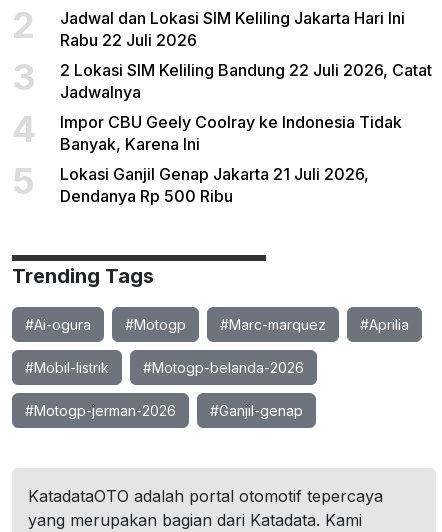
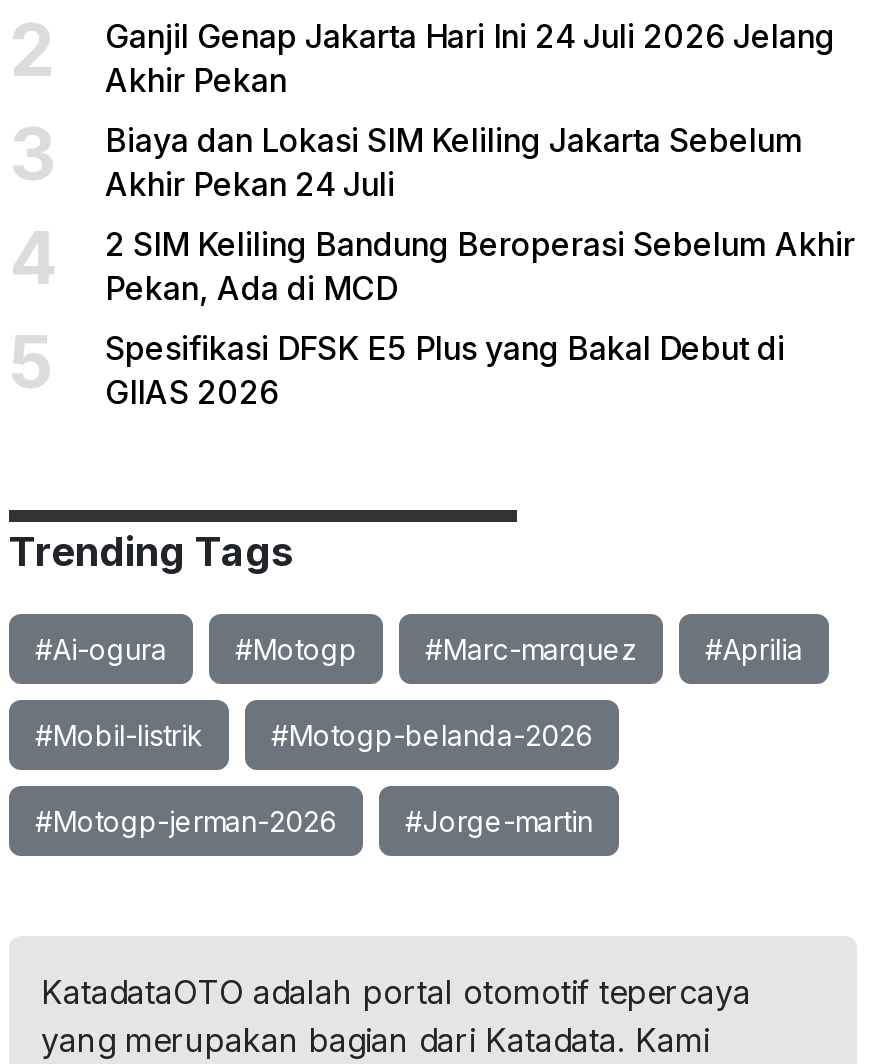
- Jadwal dan Lokasi SIM Keliling Jakarta Hari Ini
- Rabu 22 Juli 2026
+ Ganjil Genap Jakarta Hari Ini 24 Juli 2026 Jelang
+ Akhir Pekan

- 2 Lokasi SIM Keliling Bandung 22 Juli 2026, Catat
- Jadwalnya
+ Biaya dan Lokasi SIM Keliling Jakarta Sebelum
+ Akhir Pekan 24 Juli

- Impor CBU Geely Coolray ke Indonesia Tidak
- Banyak, Karena Ini
+ 2 SIM Keliling Bandung Beroperasi Sebelum Akhir
+ Pekan, Ada di MCD

- Lokasi Ganjil Genap Jakarta 21 Juli 2026,
- Dendanya Rp 500 Ribu
+ Spesifikasi DFSK E5 Plus yang Bakal Debut di
+ GIIAS 2026

- #Ganjil-genap
+ #Jorge-martin
